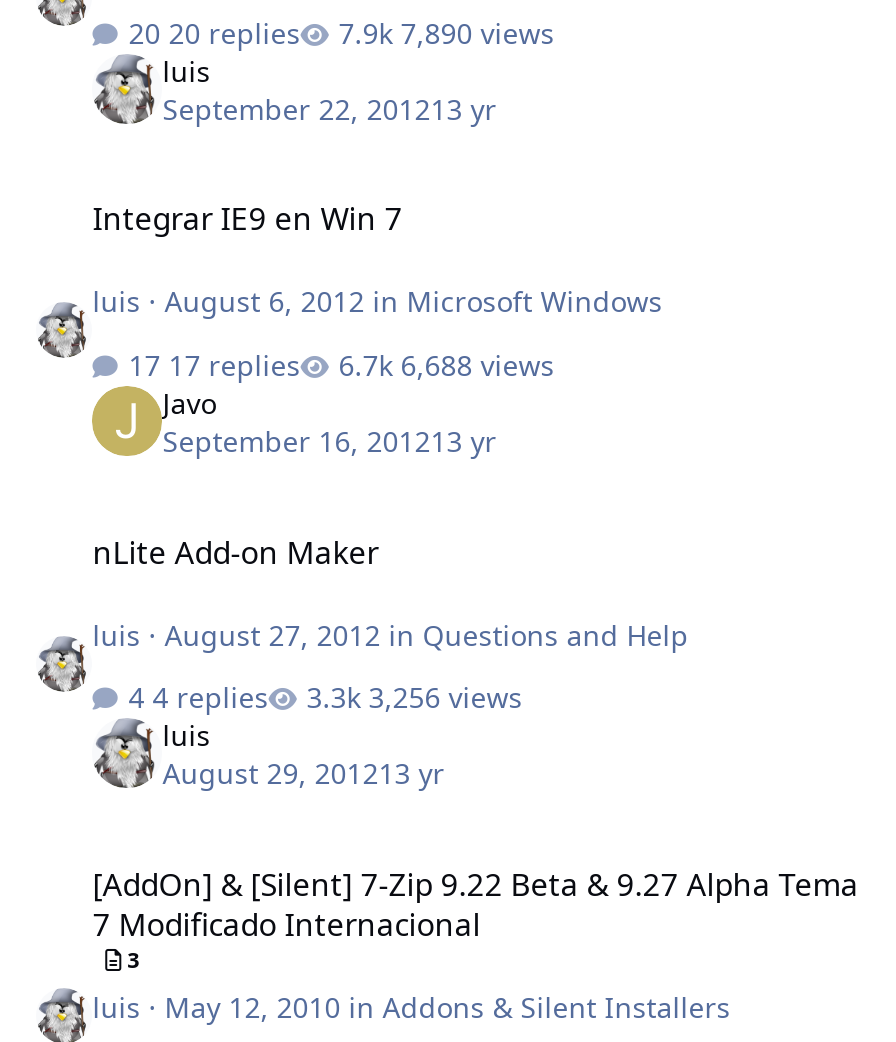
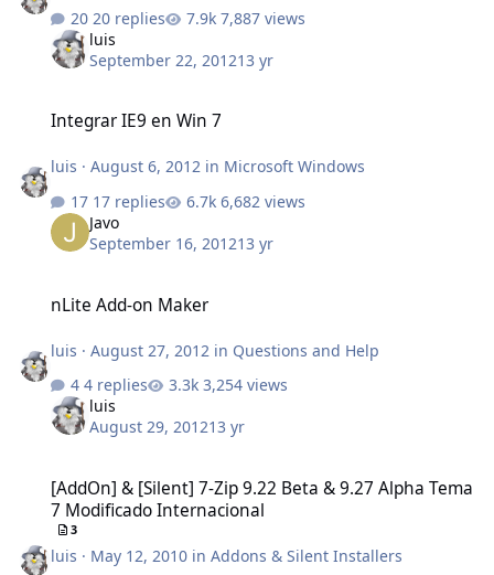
- 7,890 views
+ 7,887 views

- 6,688 views
+ 6,682 views

- 3,256 views
+ 3,254 views
